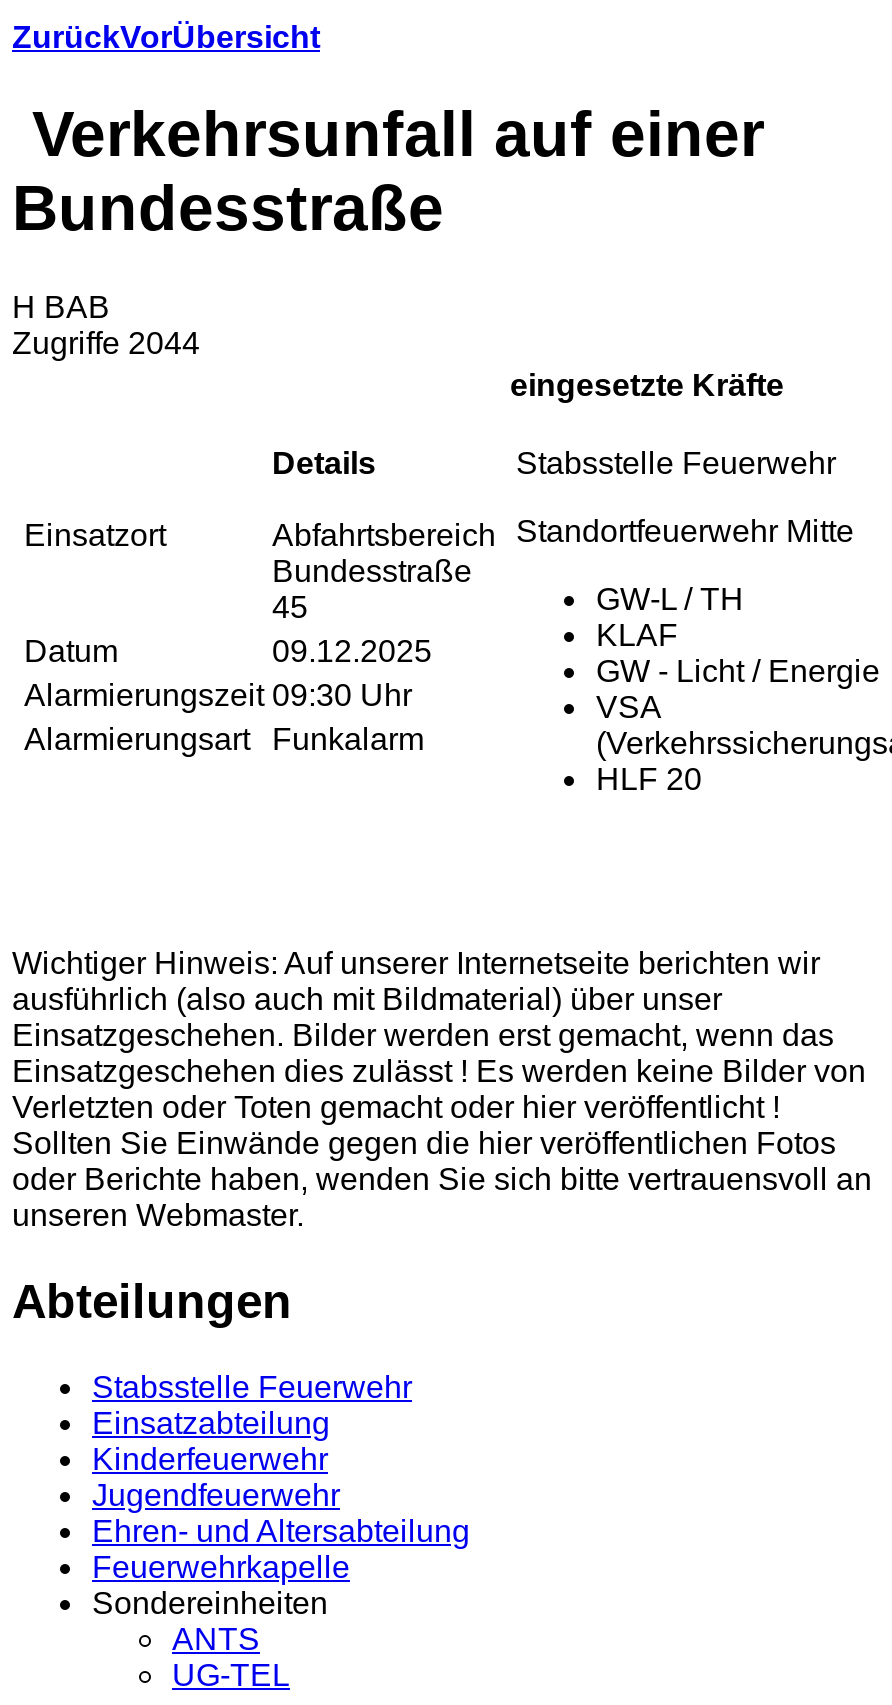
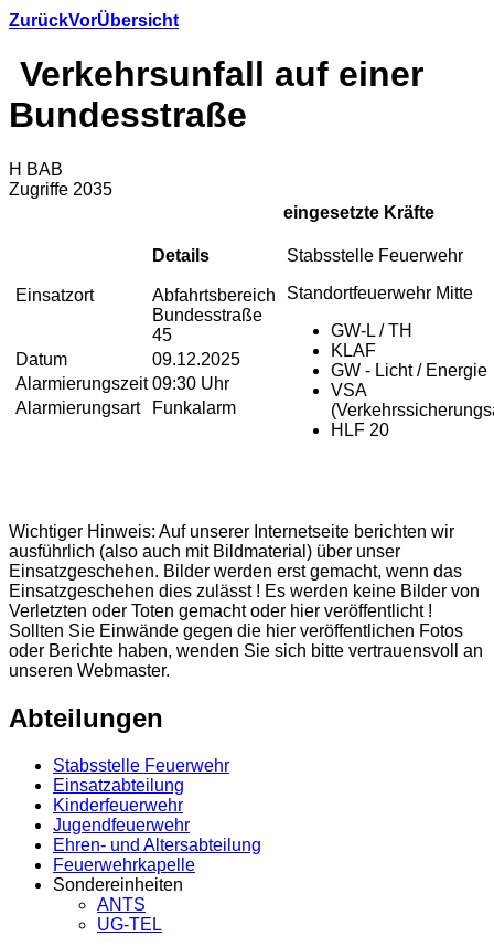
- Zugriffe 2044
+ Zugriffe 2035
